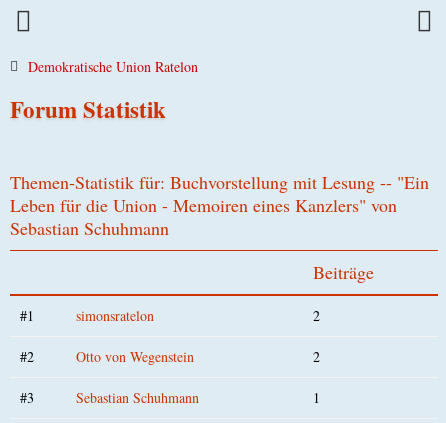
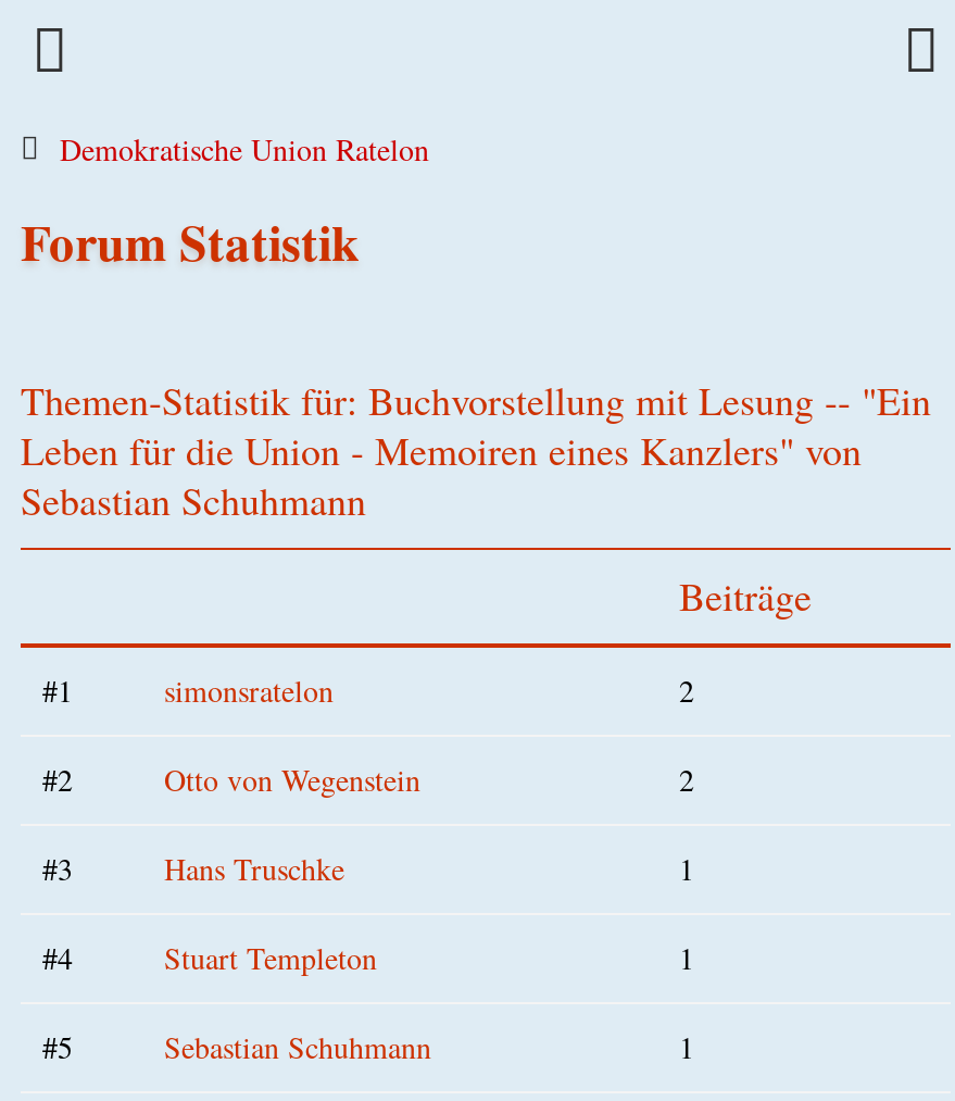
+ Hans Truschke
+ 1
+ #4
+ Stuart Templeton
+ 1
+ #5
